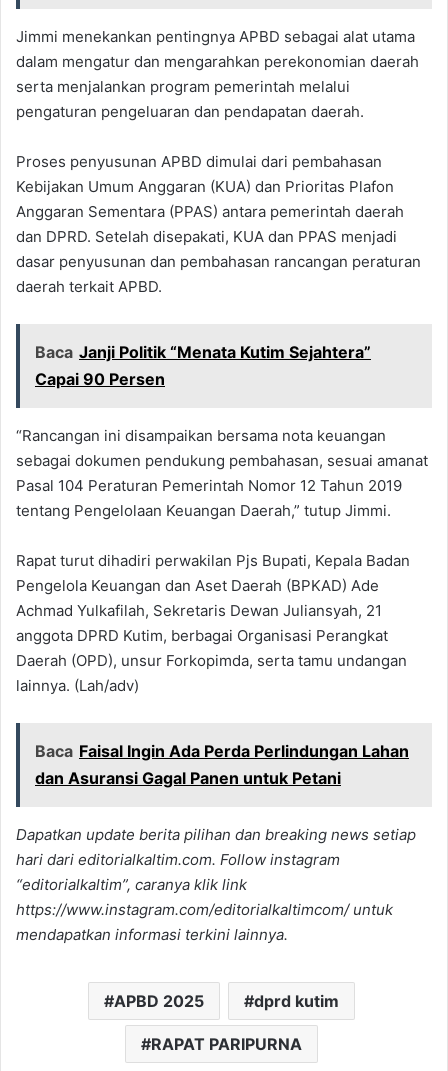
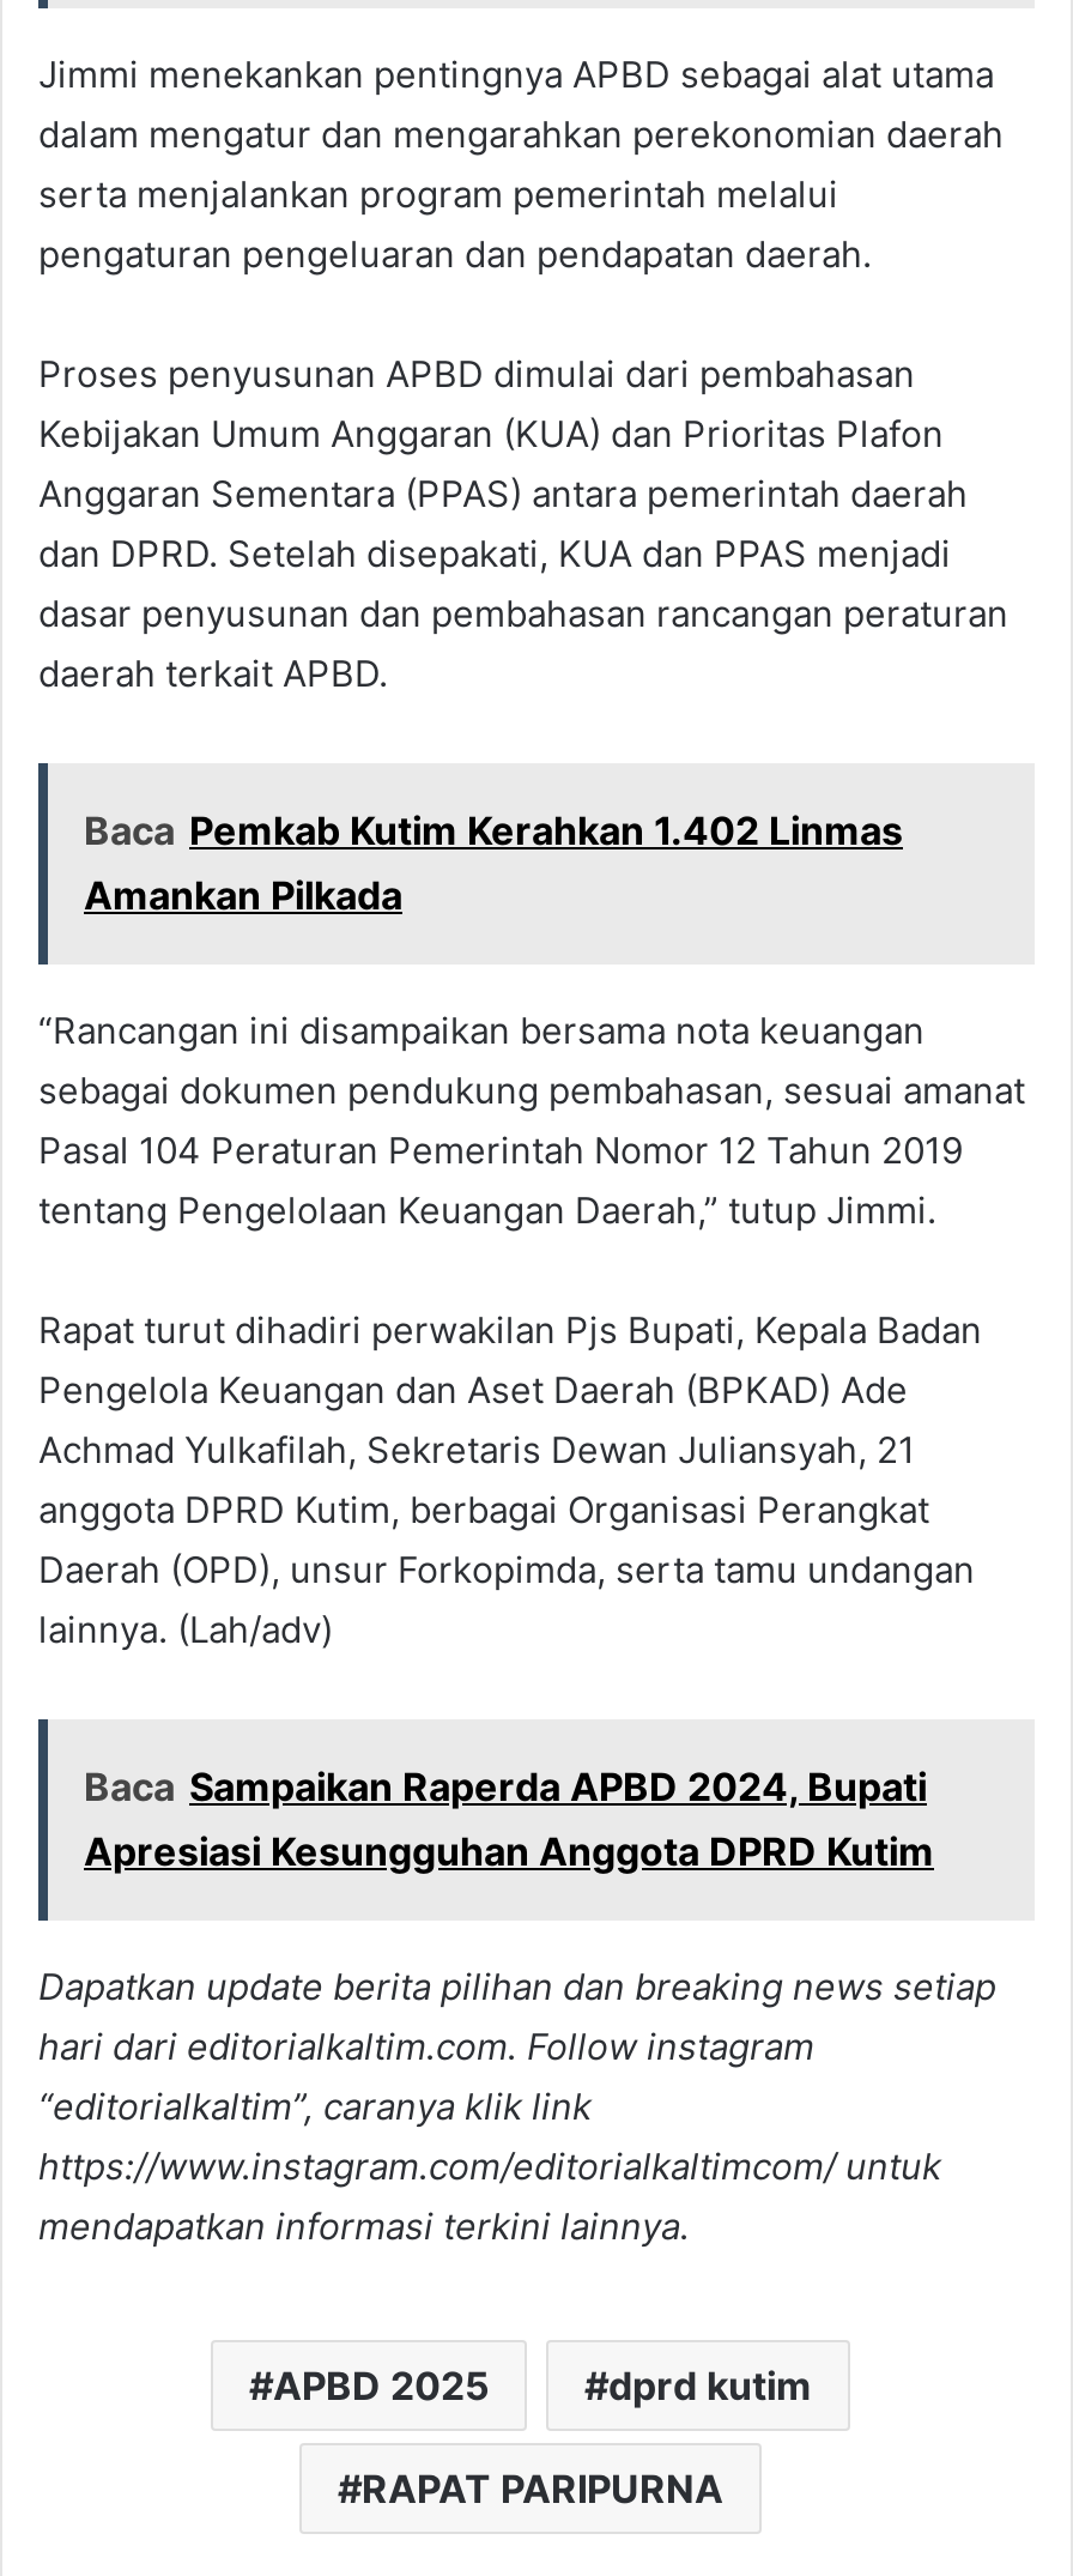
- Baca Janji Politik “Menata Kutim Sejahtera”
- Capai 90 Persen
+ Baca Pemkab Kutim Kerahkan 1.402 Linmas
+ Amankan Pilkada

- Baca Faisal Ingin Ada Perda Perlindungan Lahan
- dan Asuransi Gagal Panen untuk Petani
+ Baca Sampaikan Raperda APBD 2024, Bupati
+ Apresiasi Kesungguhan Anggota DPRD Kutim
